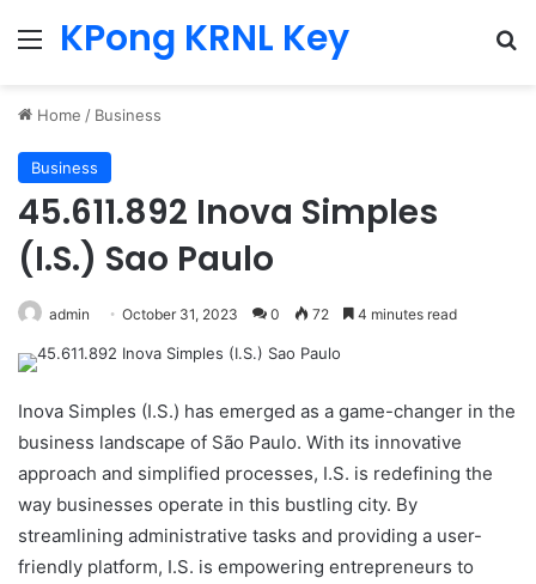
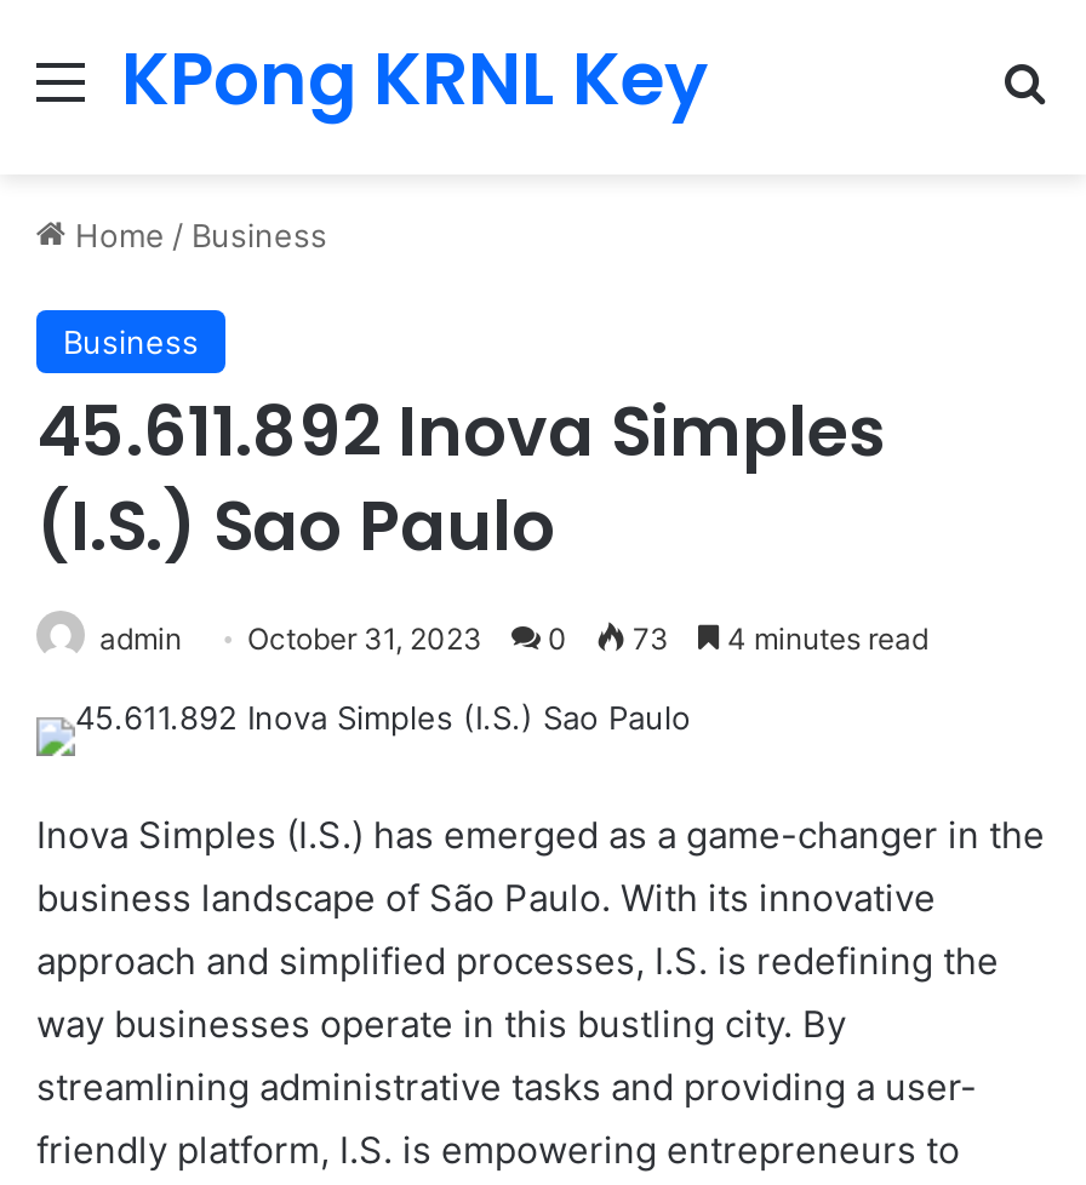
- admin October 31, 2023 0 72 4 minutes read
+ admin October 31, 2023 0 73 4 minutes read
